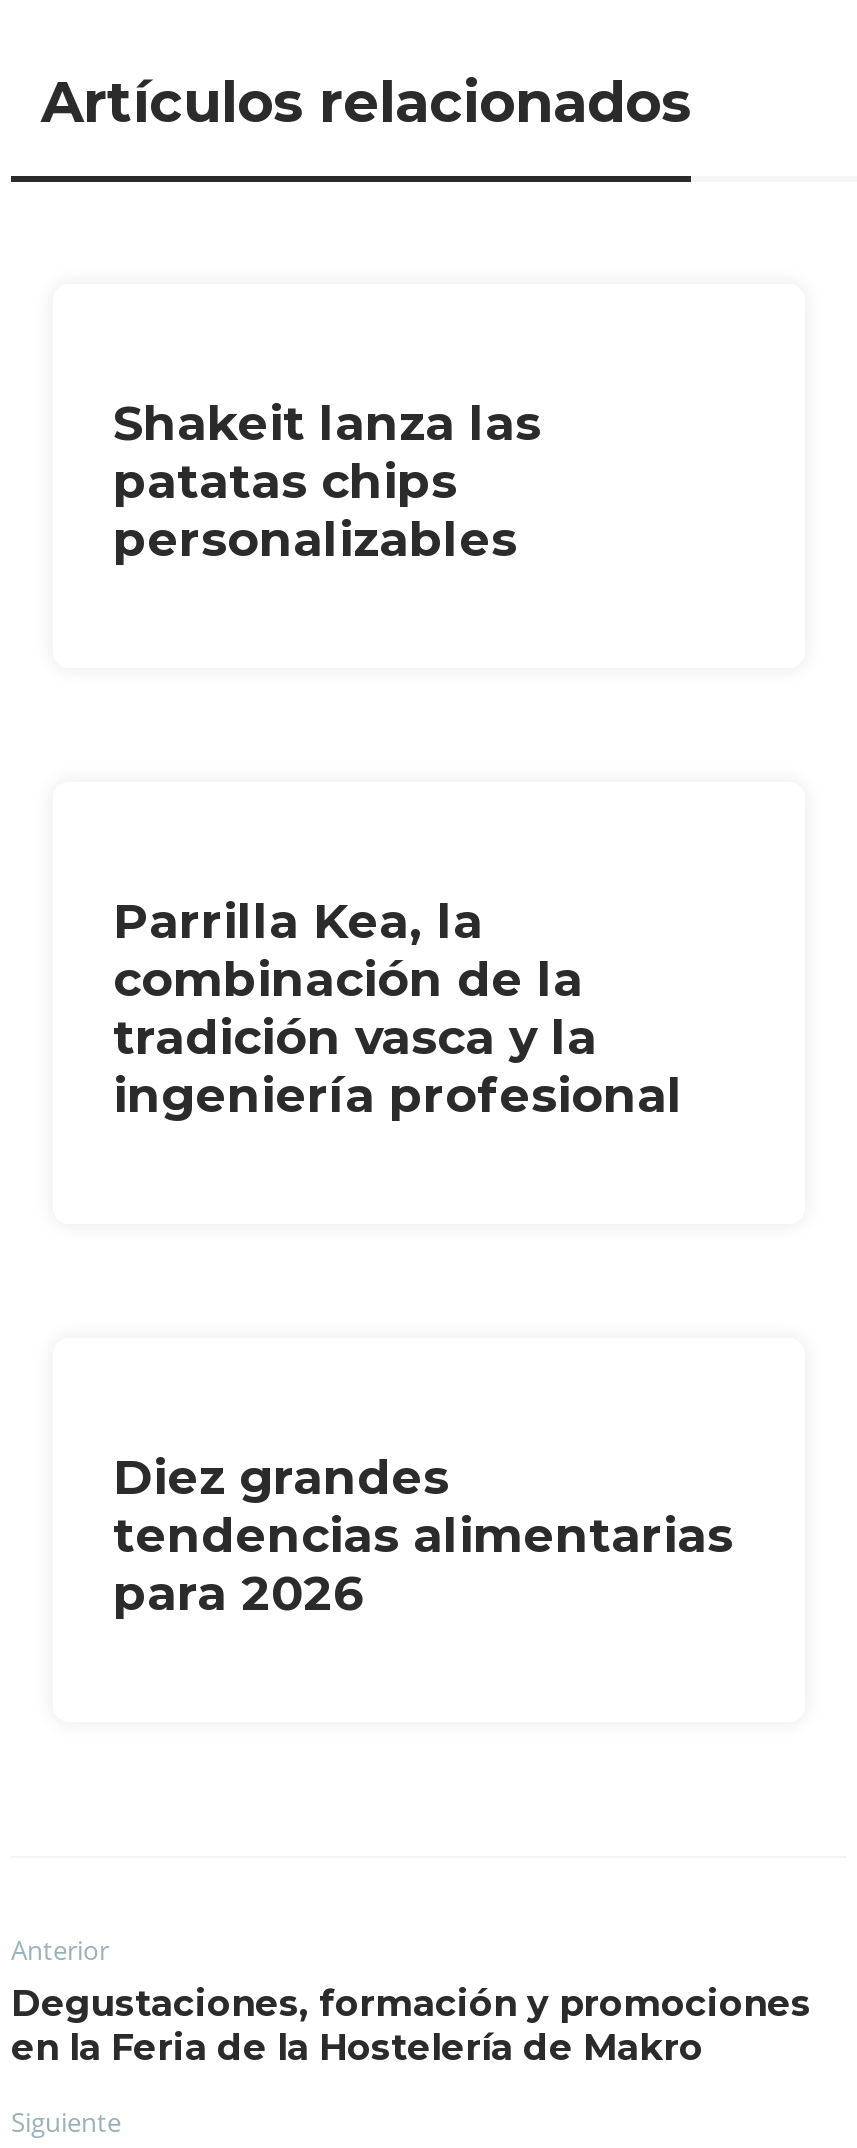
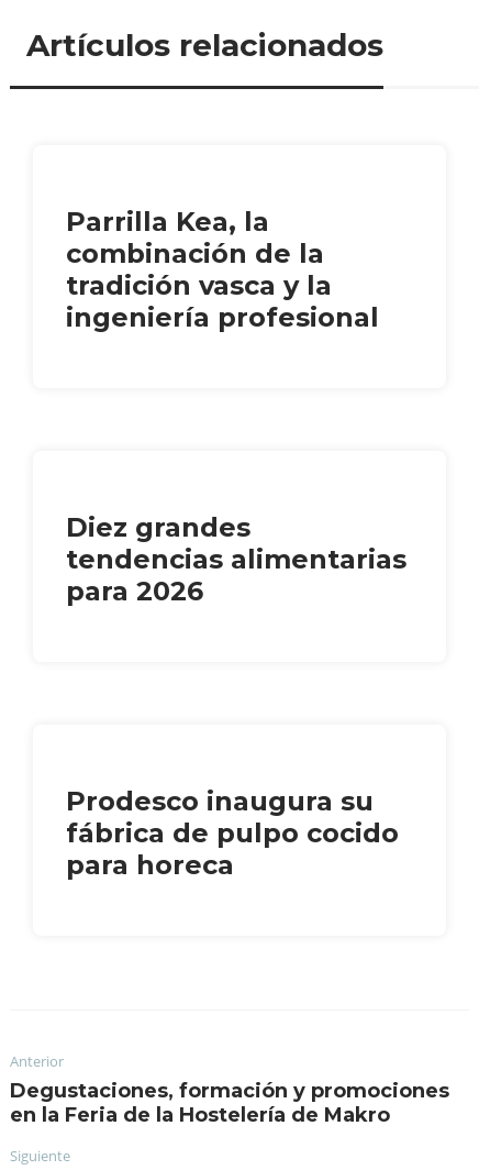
- Shakeit lanza las
- patatas chips
- personalizables

moved up: Parrilla Kea, la | combinación de la | tradición vasca y la | ingeniería profesional | Diez grandes | tendencias alimentarias | para 2026

+ Prodesco inaugura su
+ fábrica de pulpo cocido
+ para horeca
